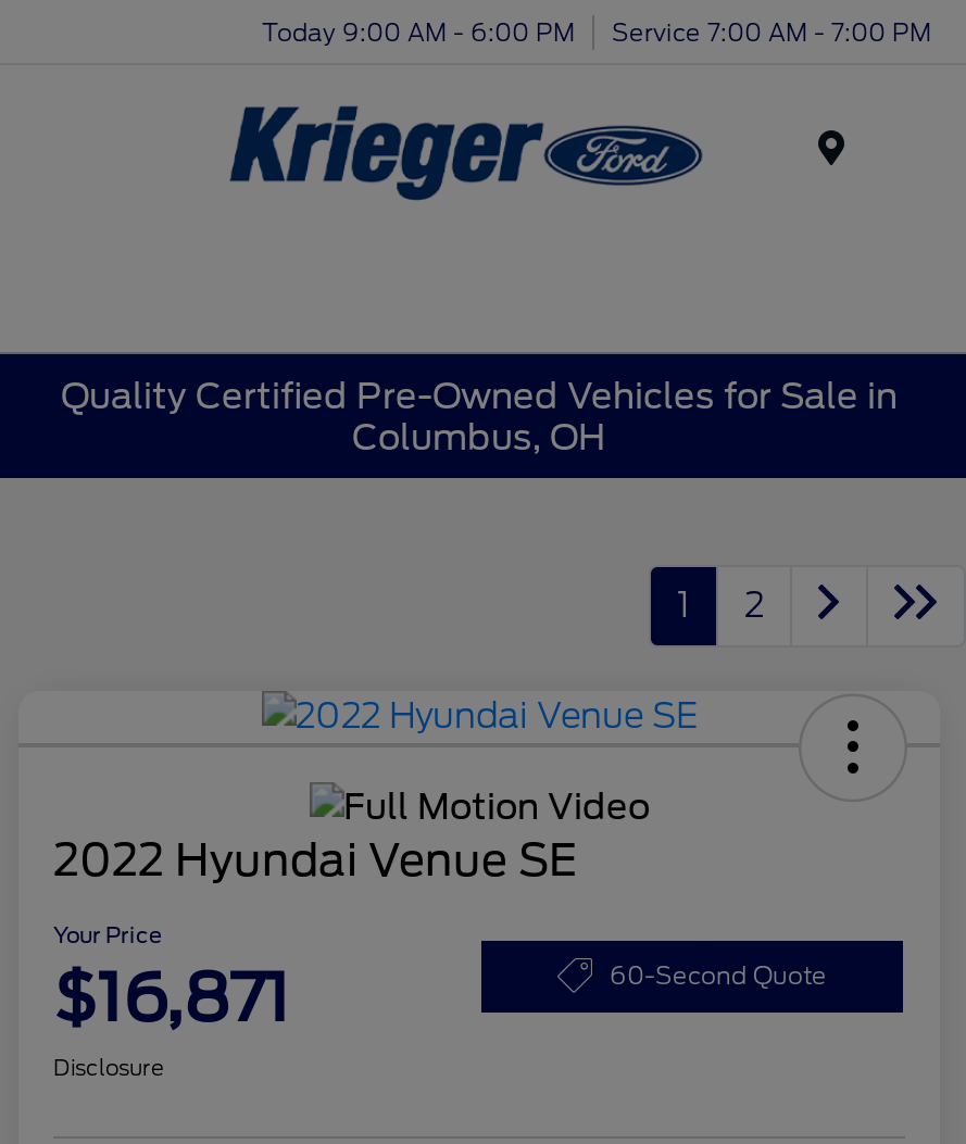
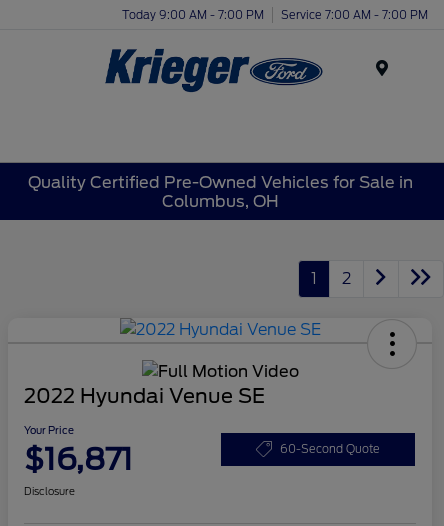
- Today 9:00 AM - 6:00 PM Service 7:00 AM - 7:00 PM
+ Today 9:00 AM - 7:00 PM Service 7:00 AM - 7:00 PM
